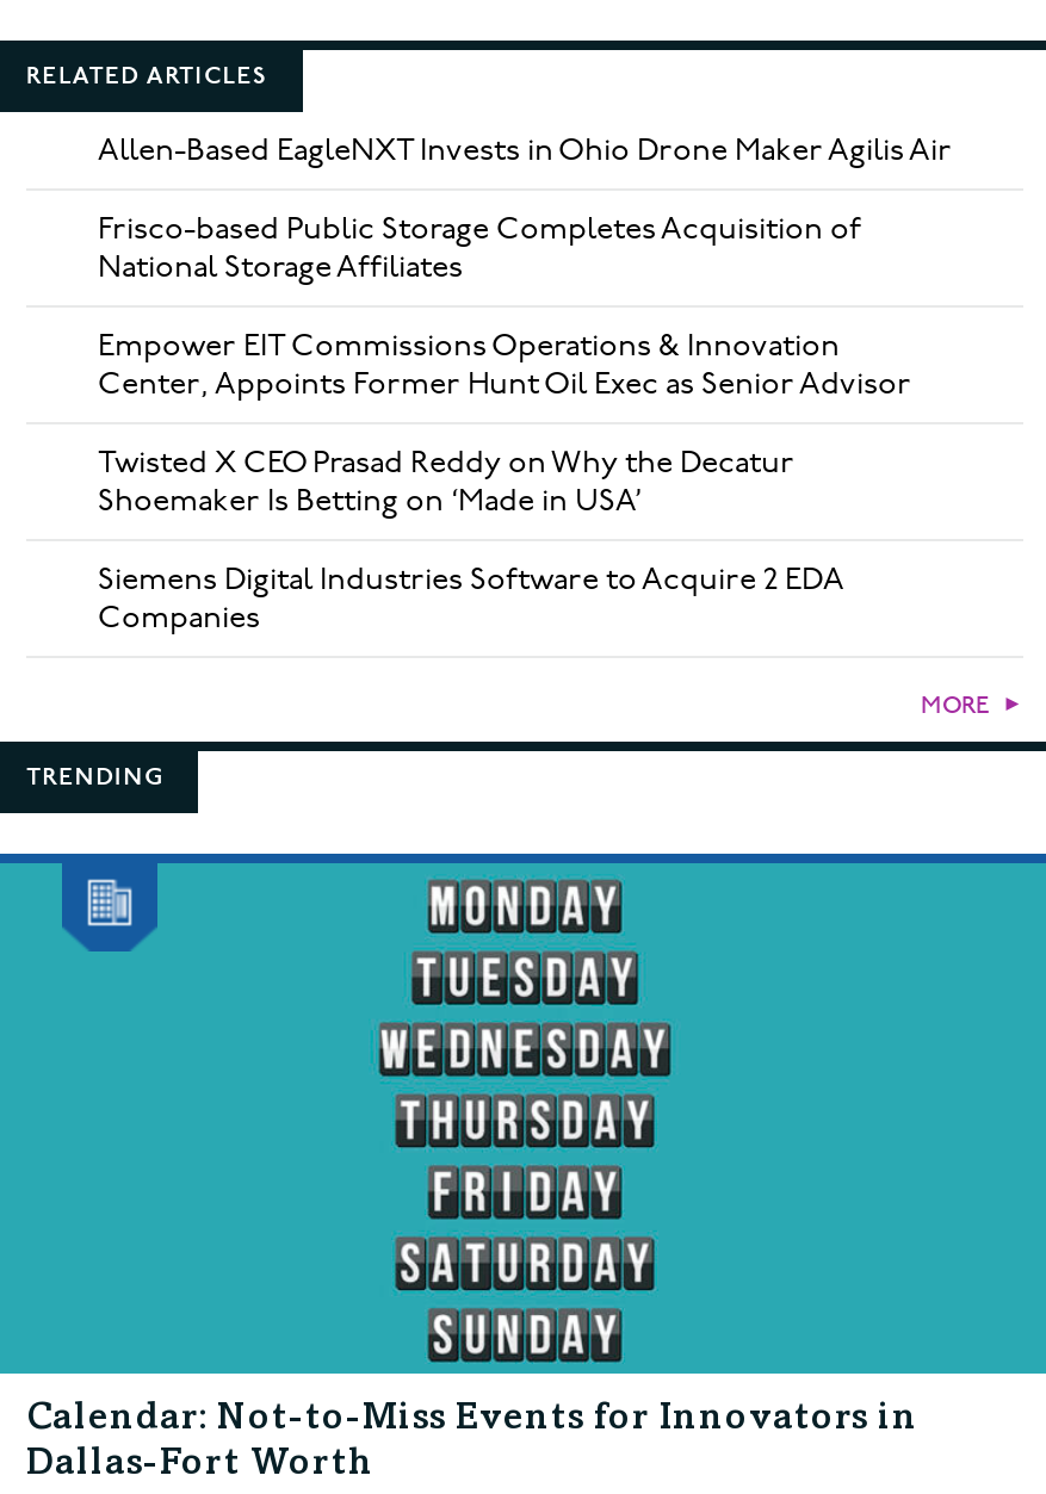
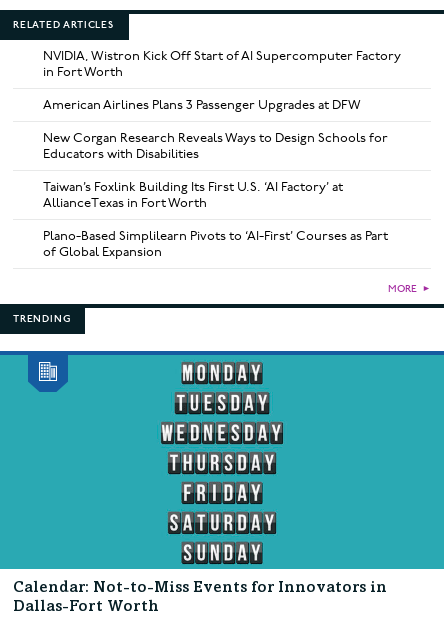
- Allen-Based EagleNXT Invests in Ohio Drone Maker Agilis Air
+ NVIDIA, Wistron Kick Off Start of AI Supercomputer Factory
+ in Fort Worth

- Frisco-based Public Storage Completes Acquisition of
- National Storage Affiliates
+ American Airlines Plans 3 Passenger Upgrades at DFW

- Empower EIT Commissions Operations & Innovation
- Center, Appoints Former Hunt Oil Exec as Senior Advisor
+ New Corgan Research Reveals Ways to Design Schools for
+ Educators with Disabilities

- Twisted X CEO Prasad Reddy on Why the Decatur
- Shoemaker Is Betting on ‘Made in USA’
+ Taiwan’s Foxlink Building Its First U.S. ‘AI Factory’ at
+ AllianceTexas in Fort Worth

- Siemens Digital Industries Software to Acquire 2 EDA
- Companies
+ Plano-Based Simplilearn Pivots to ‘AI-First’ Courses as Part
+ of Global Expansion
